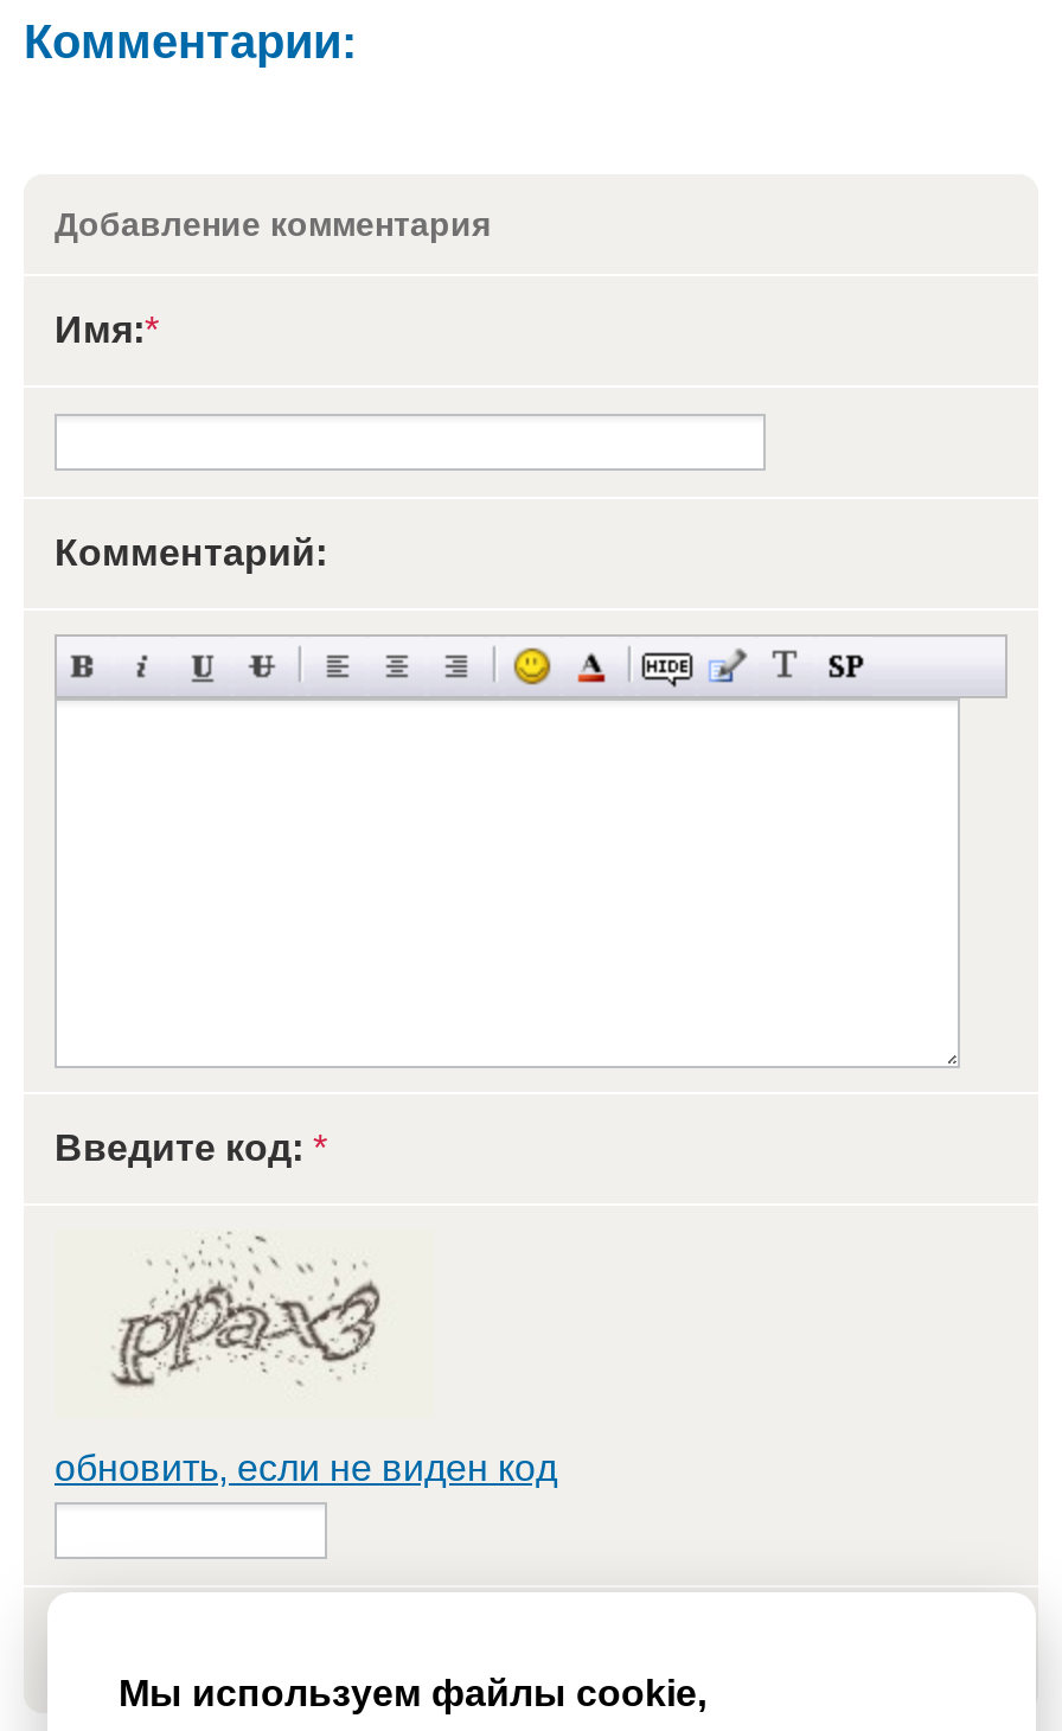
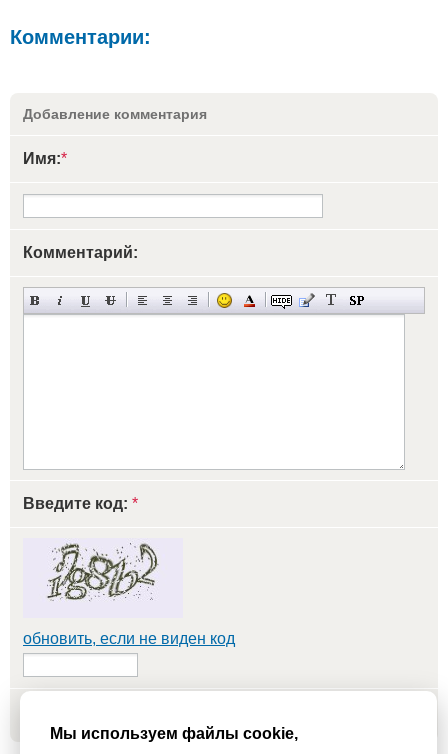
- [image]
+ [image]
